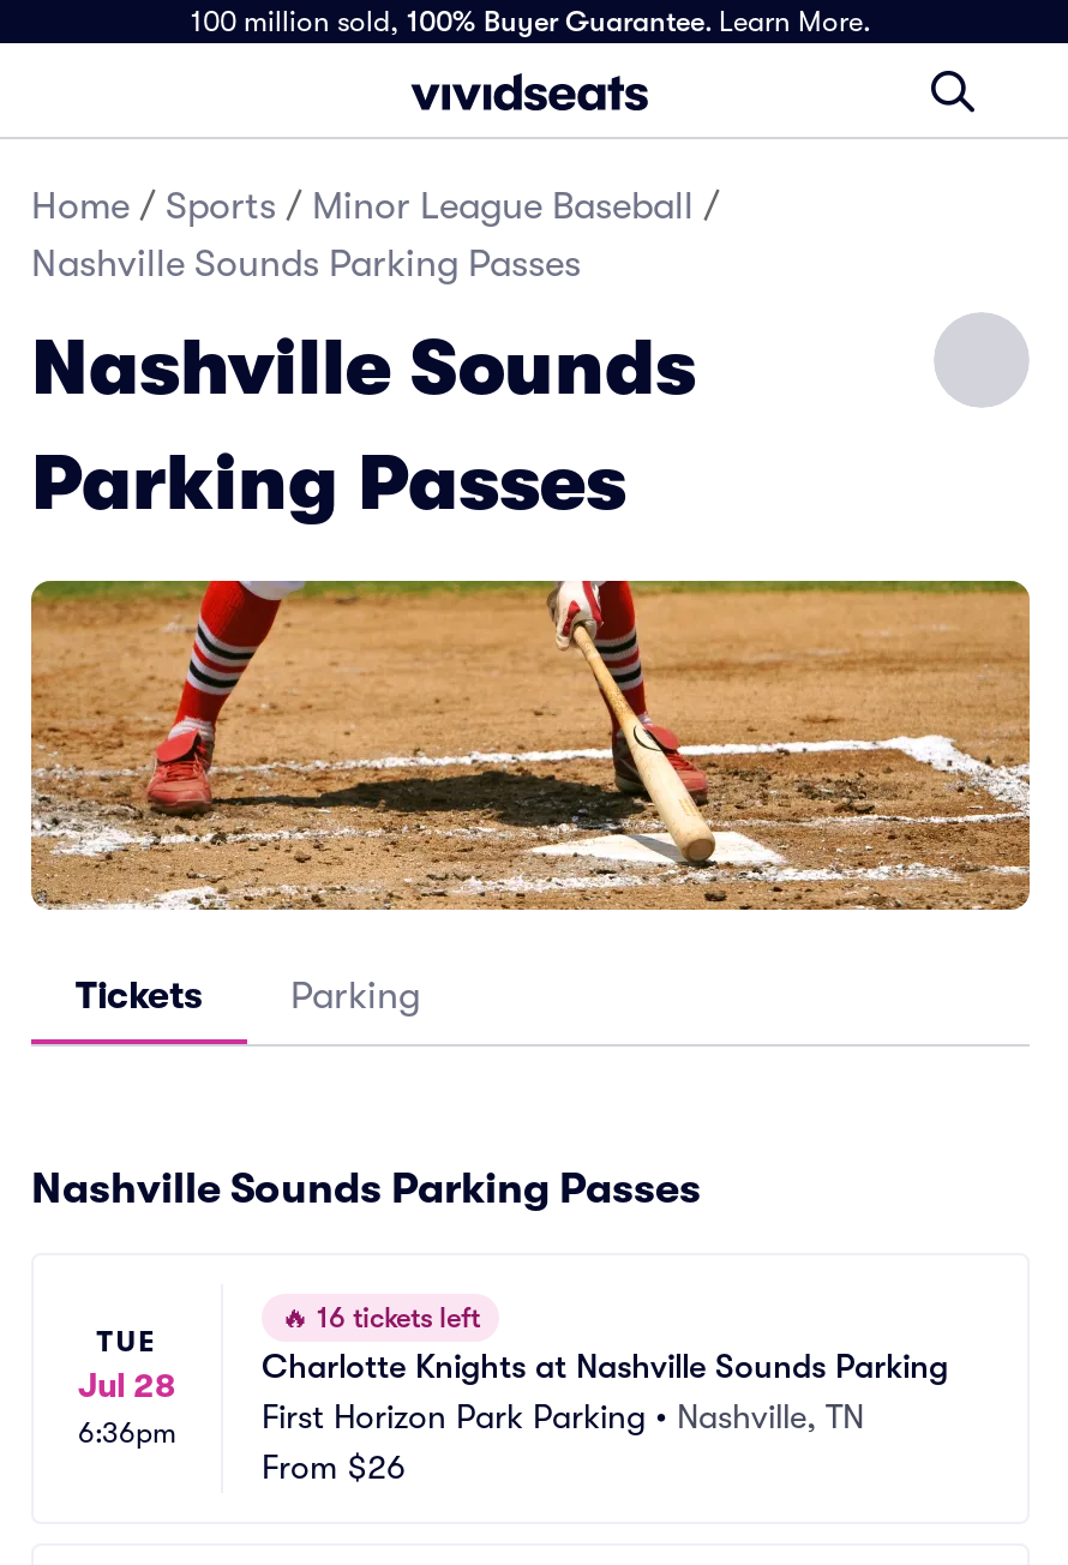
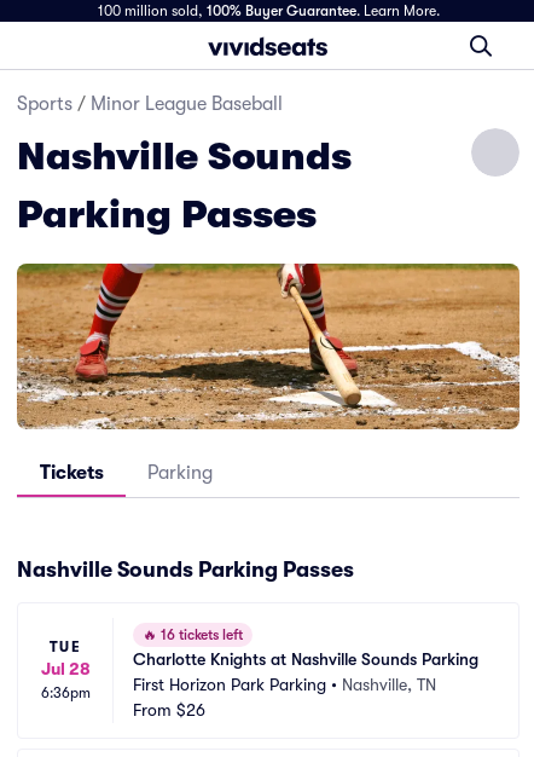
- Home / Sports / Minor League Baseball /
- Nashville Sounds Parking Passes
+ Sports / Minor League Baseball
